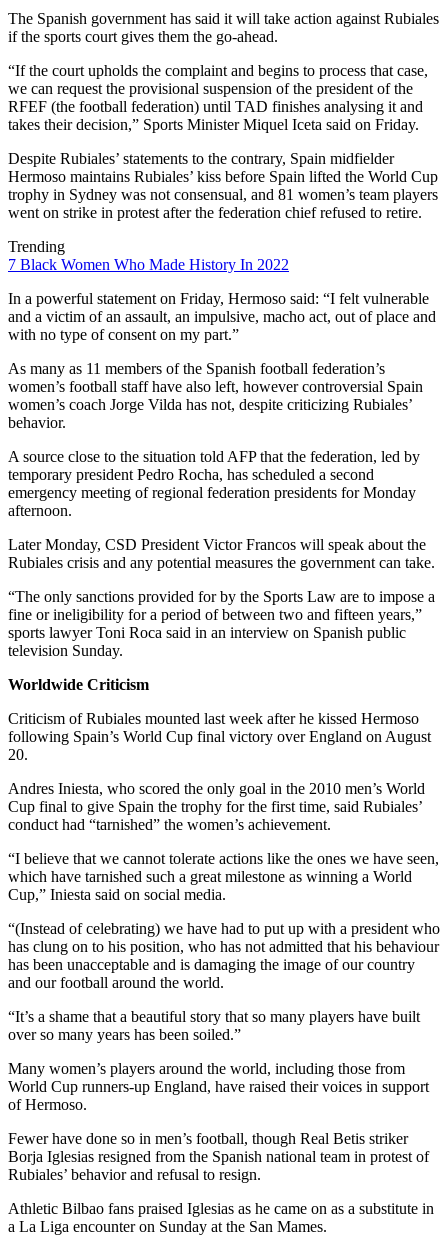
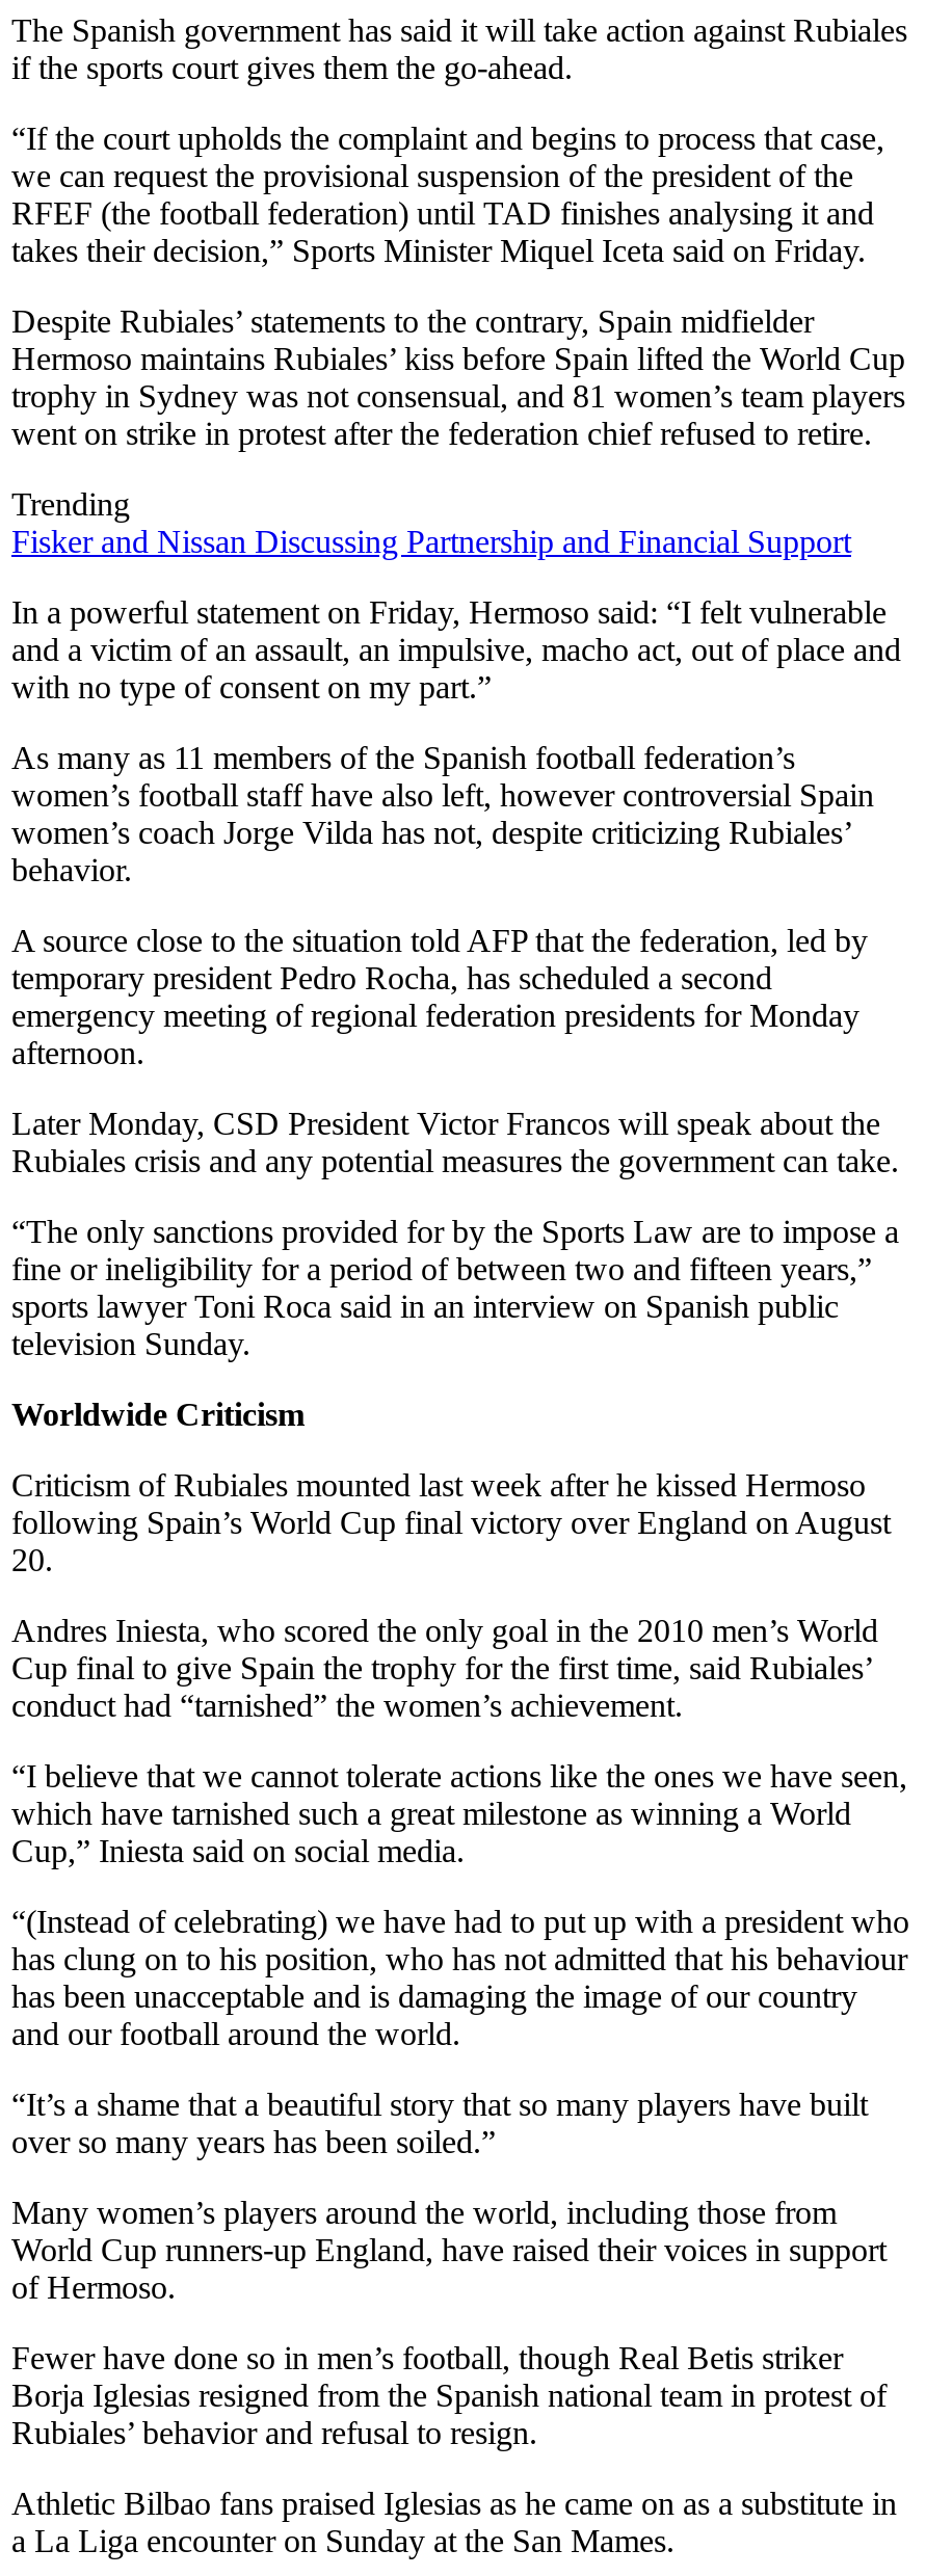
- 7 Black Women Who Made History In 2022
+ Fisker and Nissan Discussing Partnership and Financial Support
